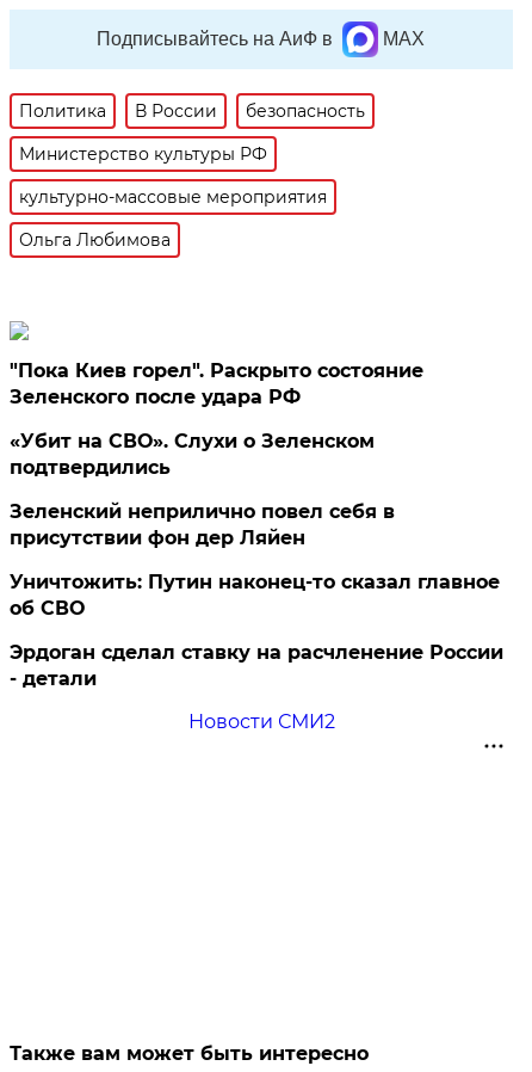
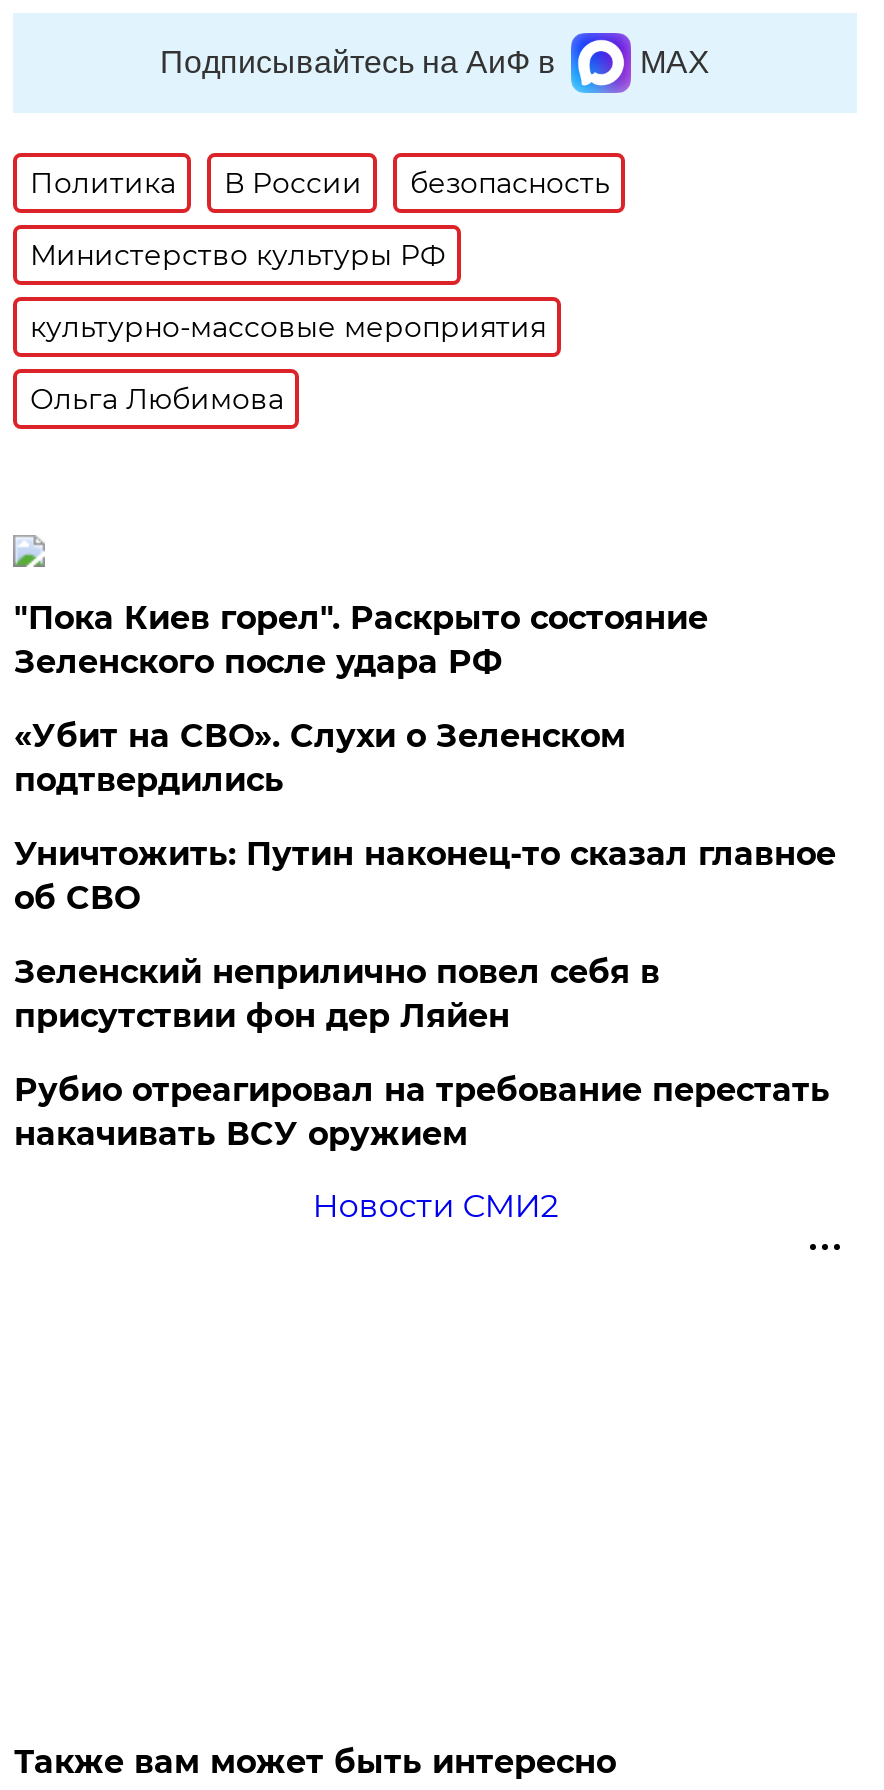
moved down: Зеленский неприлично повел cебя в | присутствии фон дер Ляйен

moved up: Уничтожить: Путин наконец-то сказал главное | об СВО

- Эрдоган сделал ставку на расчленение России
- - детали
+ Рубио отреагировал на требование перестать
+ накачивать ВСУ оружием
